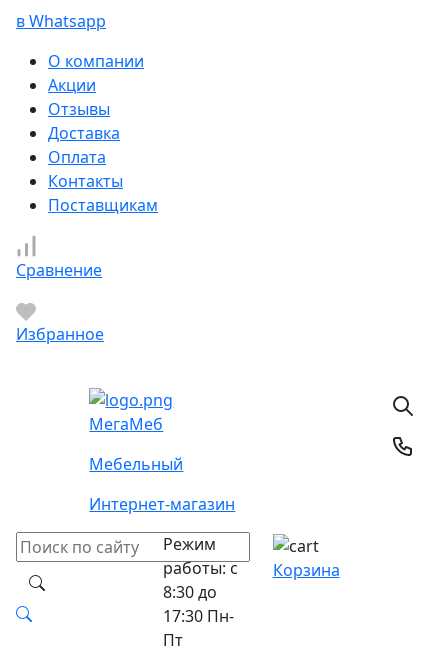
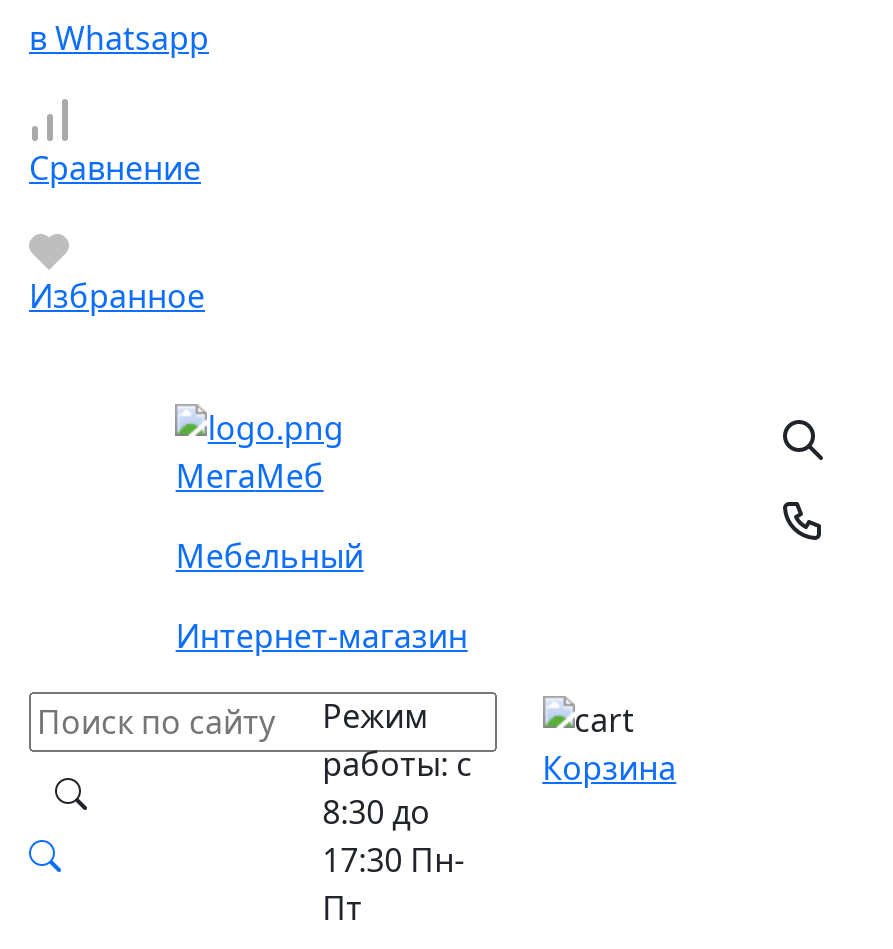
- О компании
- Акции
- Отзывы
- Доставка
- Оплата
- Контакты
- Поставщикам
